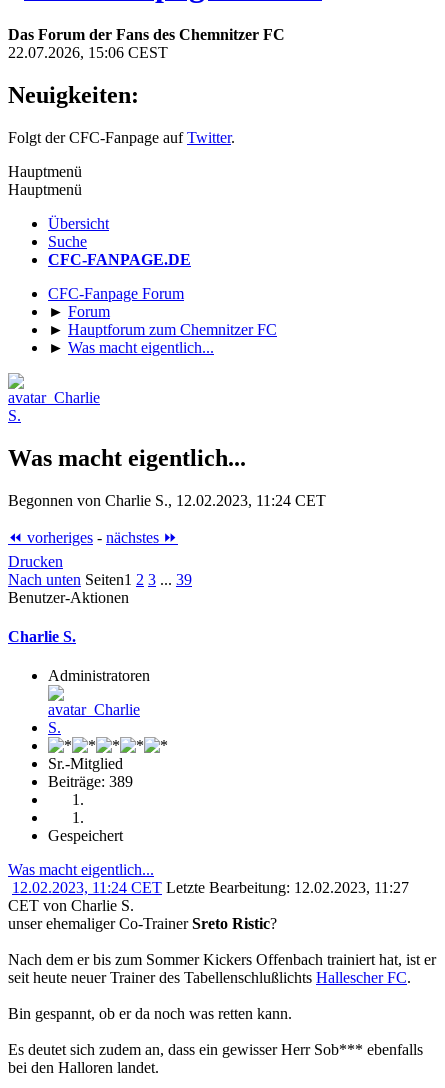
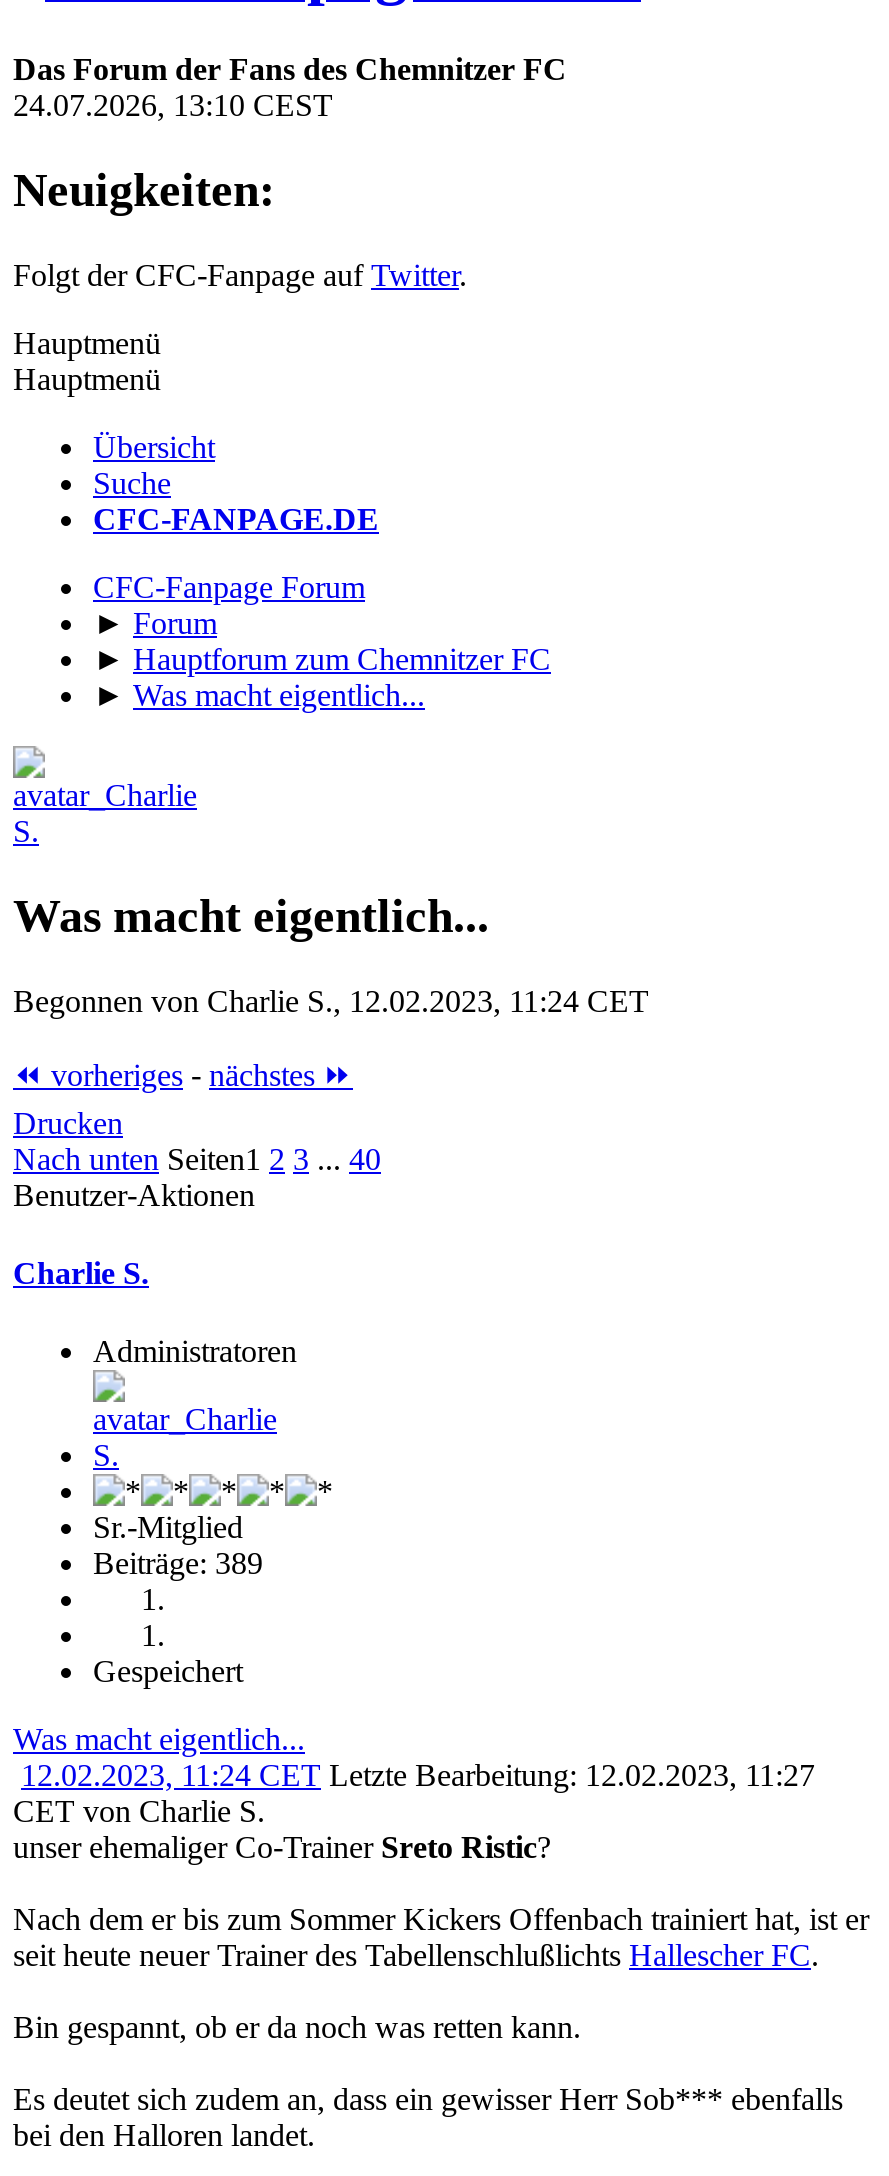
- 22.07.2026, 15:06 CEST
+ 24.07.2026, 13:10 CEST

- Nach unten Seiten1 2 3 ... 39
+ Nach unten Seiten1 2 3 ... 40
